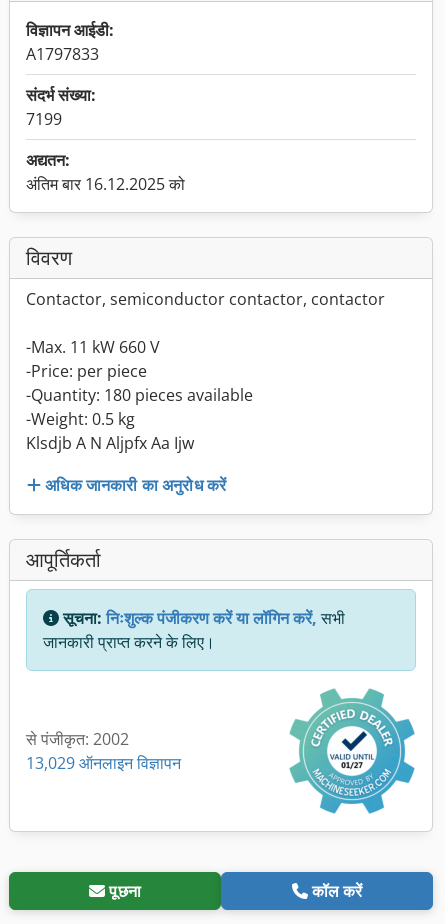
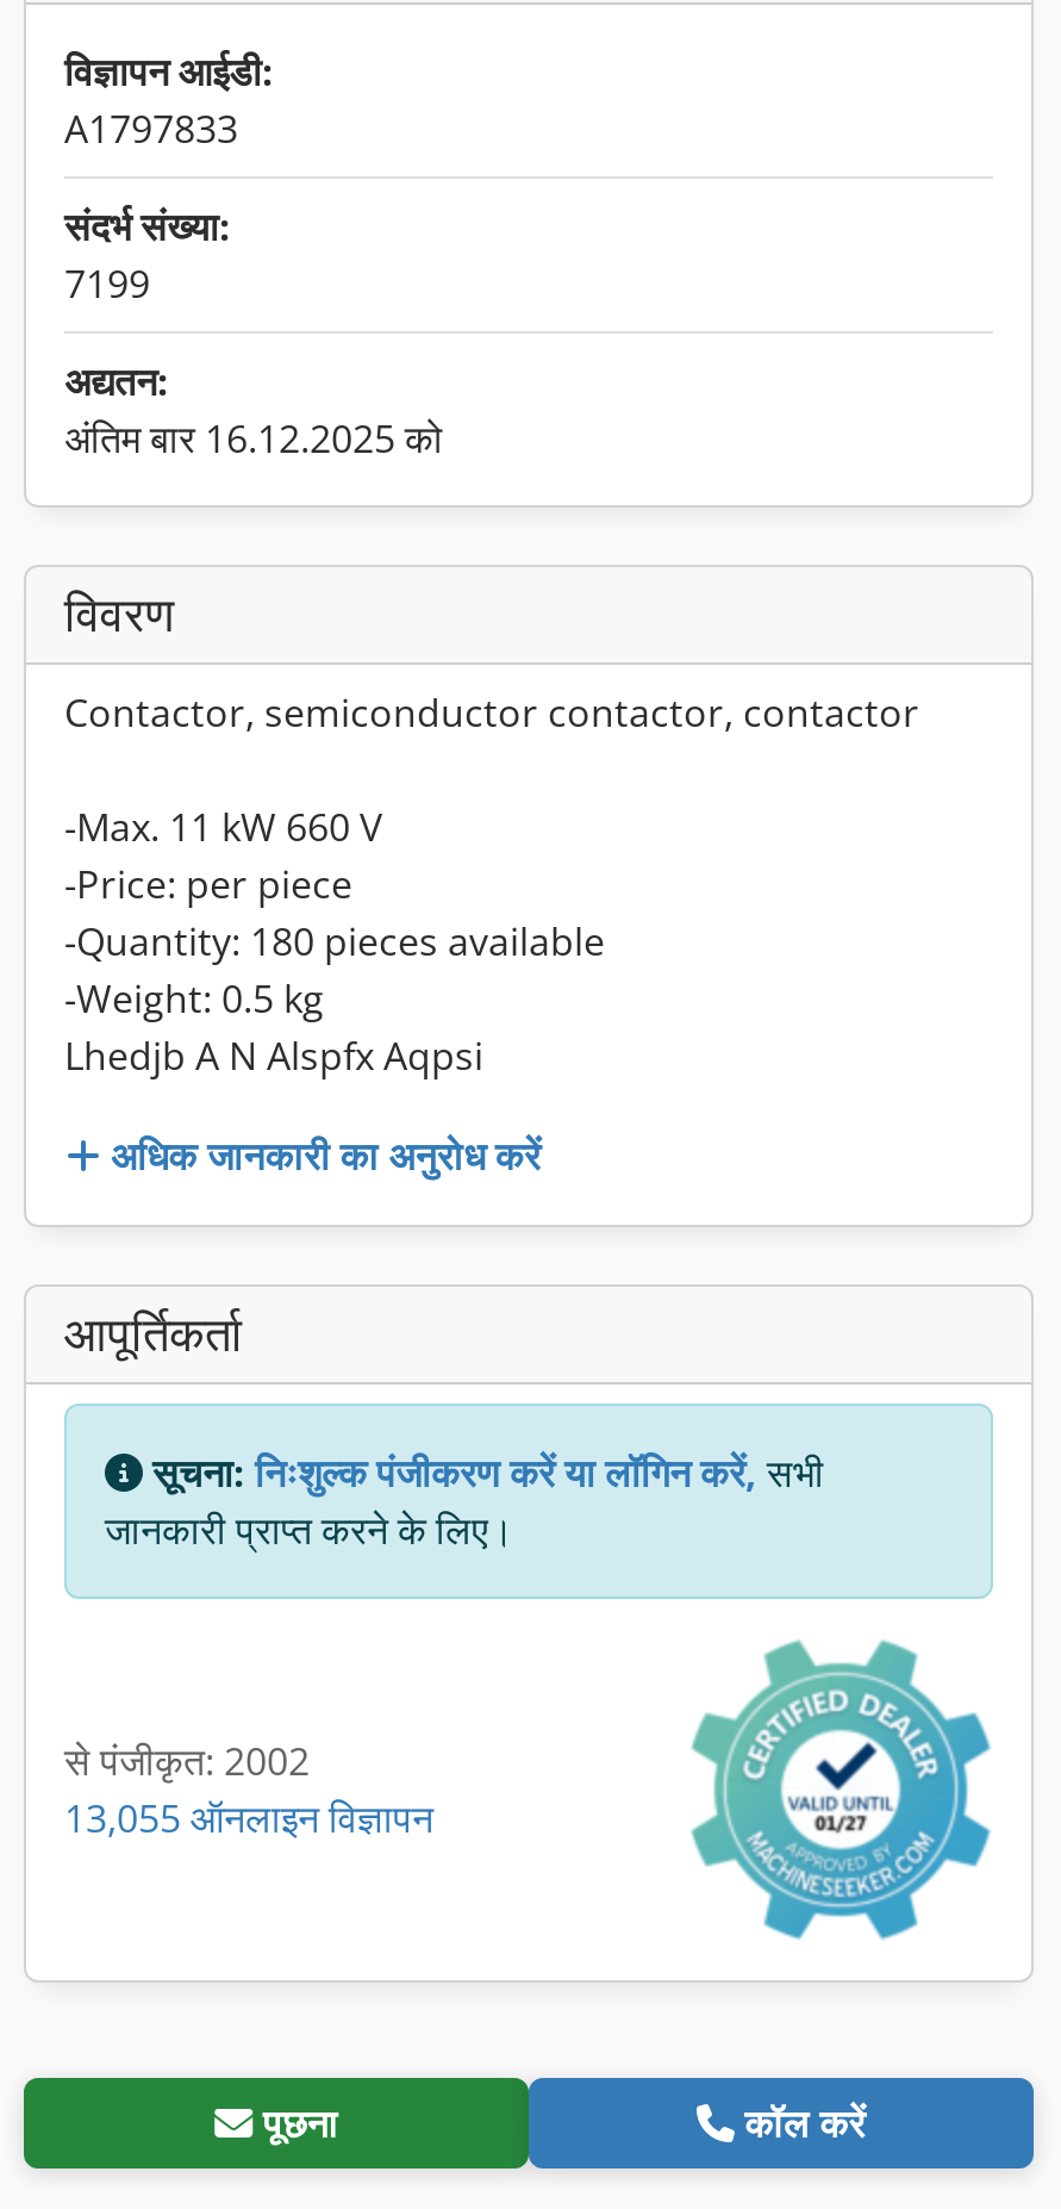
- Klsdjb A N Aljpfx Aa Ijw
+ Lhedjb A N Alspfx Aqpsi

- 13,029 ऑनलाइन विज्ञापन
+ 13,055 ऑनलाइन विज्ञापन
